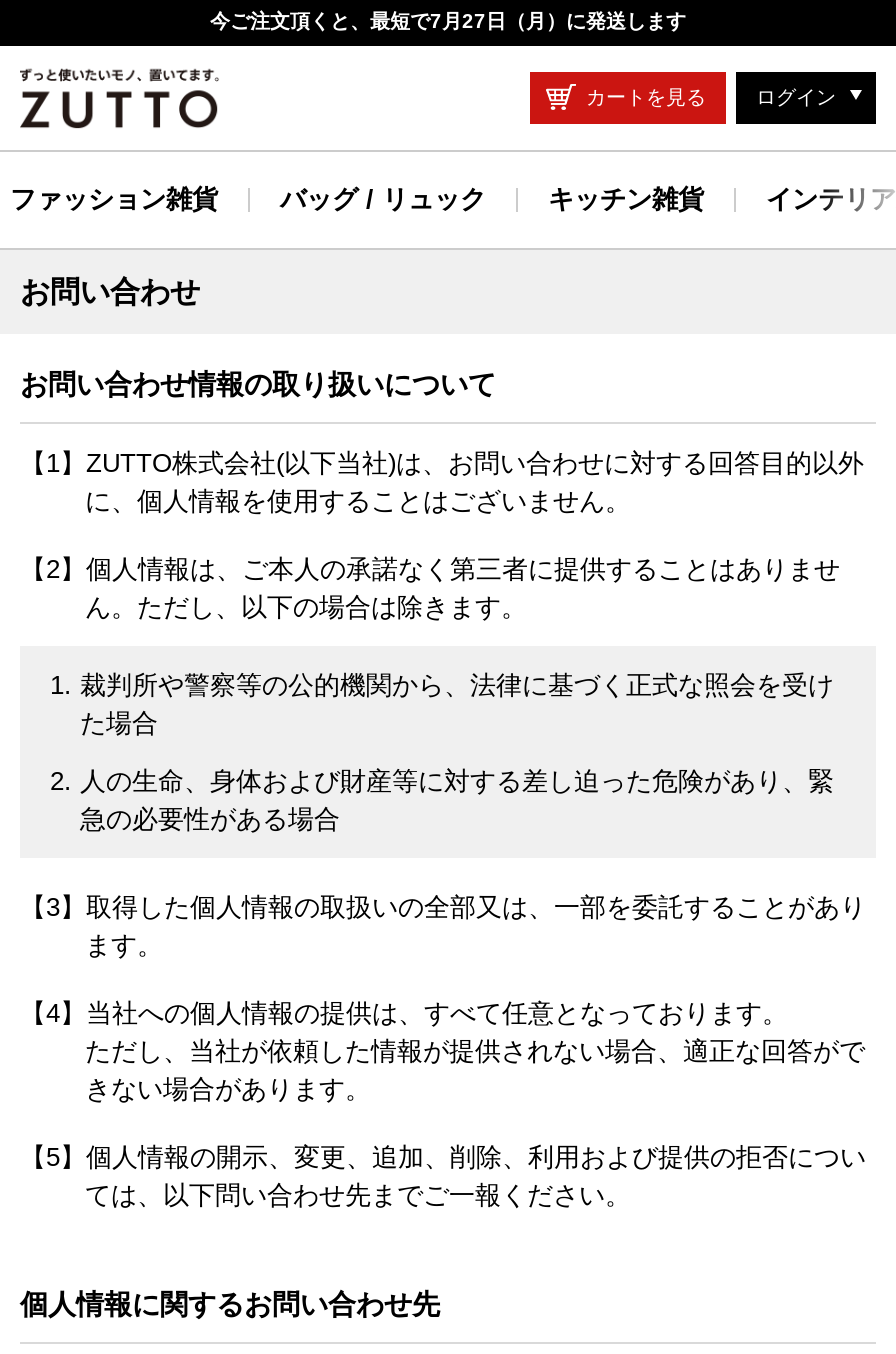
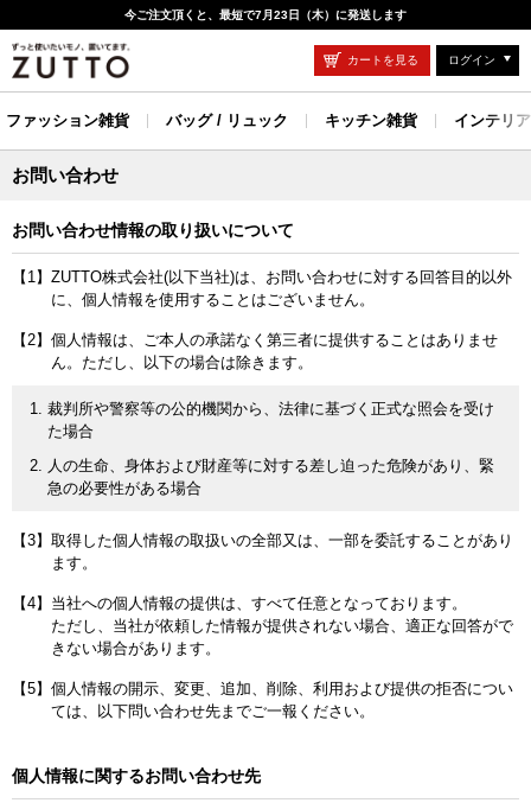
- 今ご注文頂くと、最短で7月27日（月）に発送します
+ 今ご注文頂くと、最短で7月23日（木）に発送します
